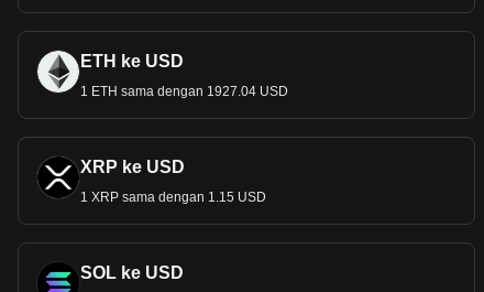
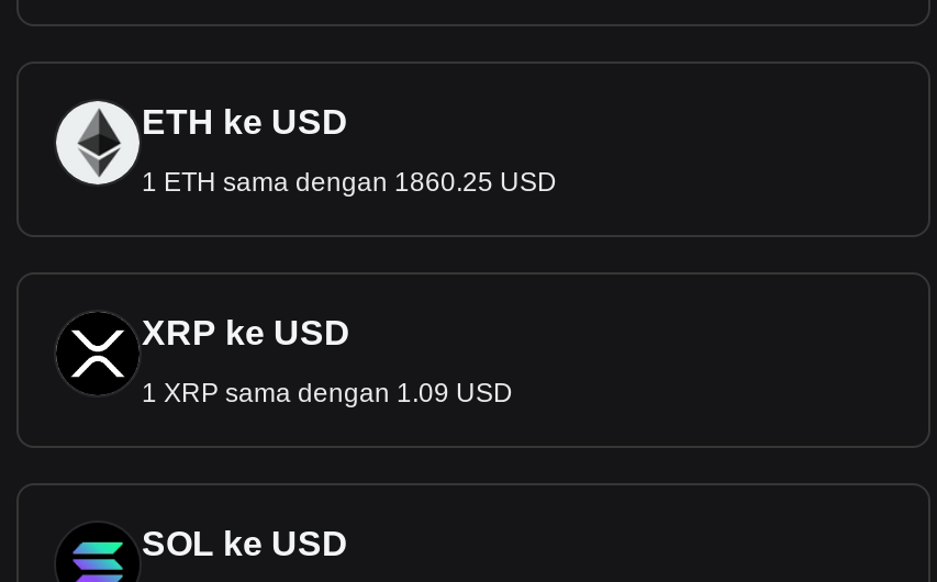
- 1 ETH sama dengan 1927.04 USD
+ 1 ETH sama dengan 1860.25 USD

- 1 XRP sama dengan 1.15 USD
+ 1 XRP sama dengan 1.09 USD
